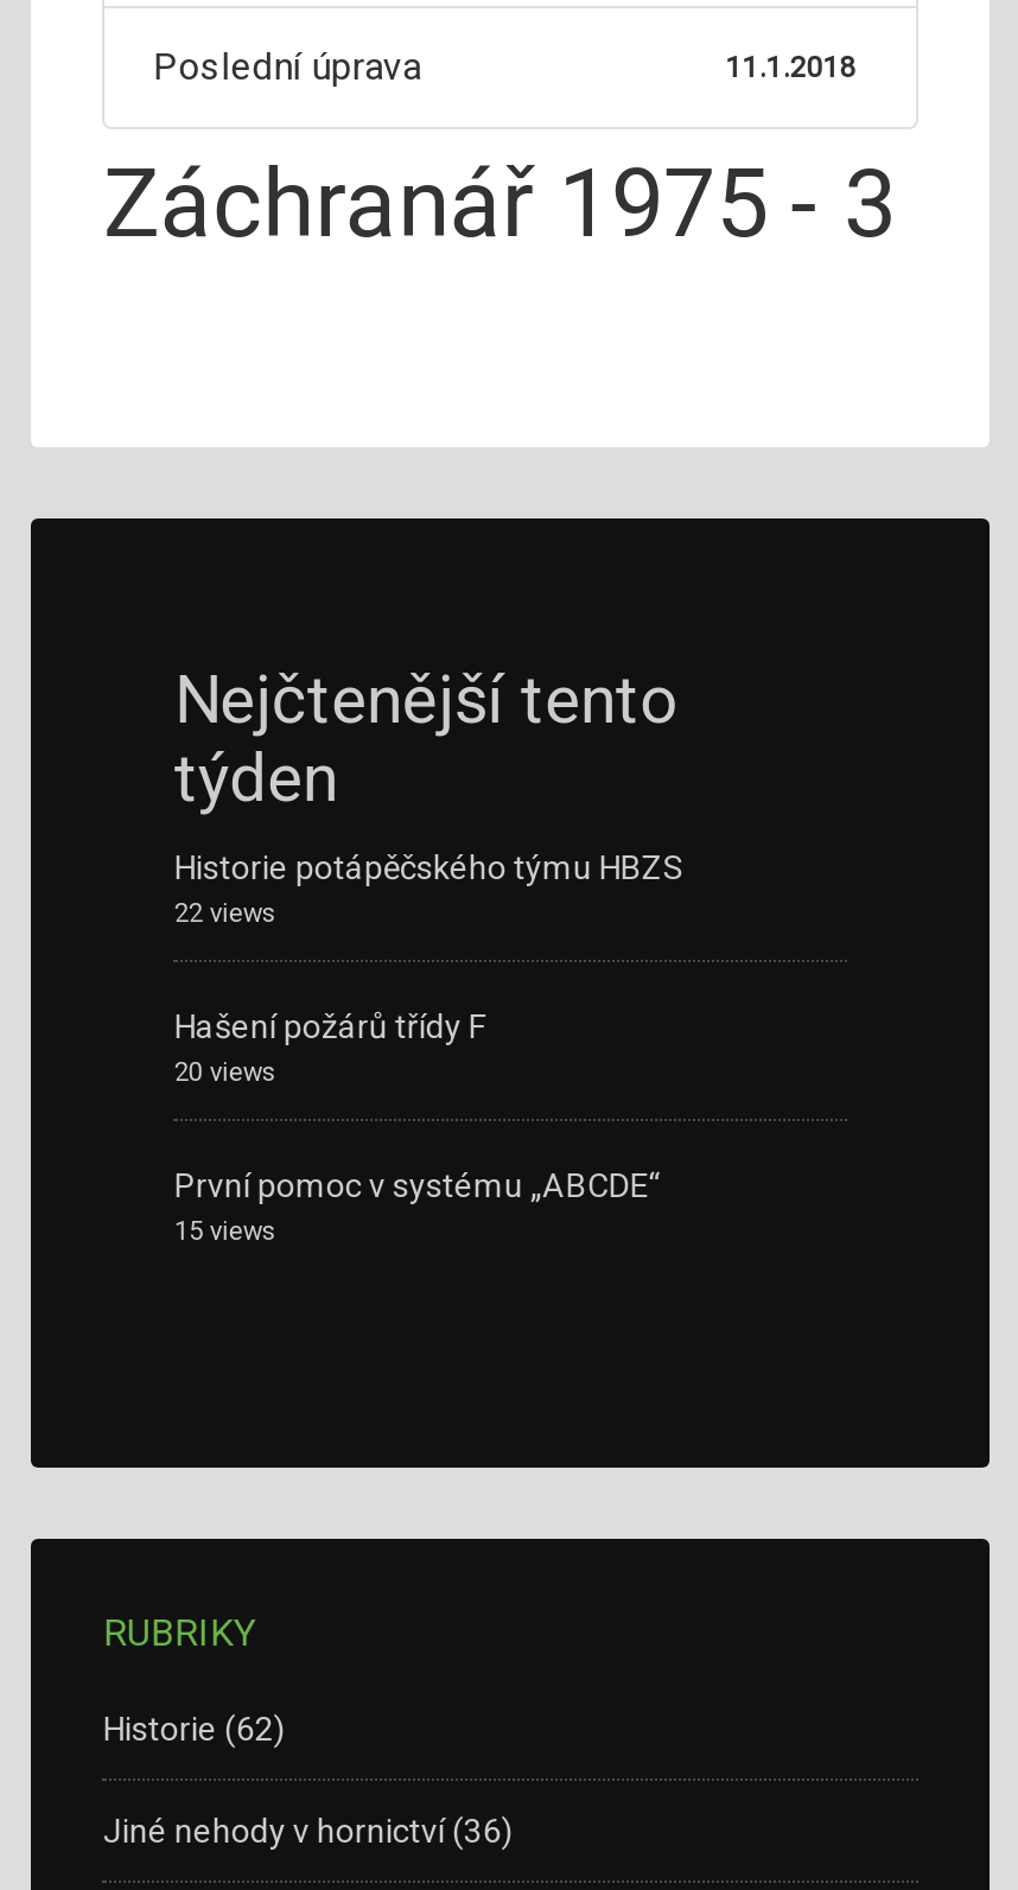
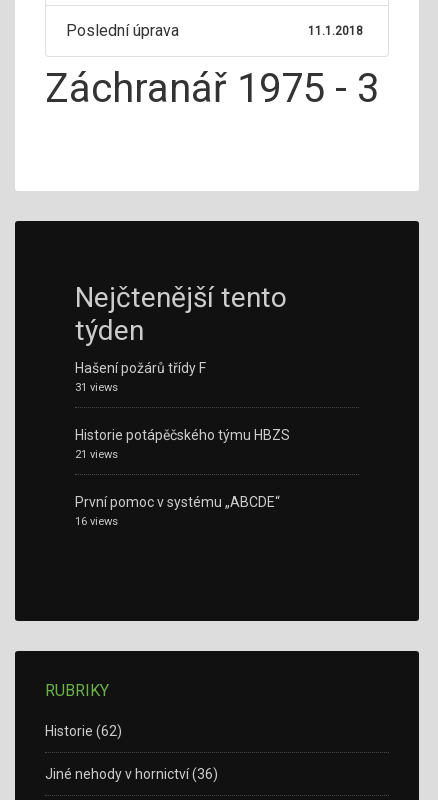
moved down: Historie potápěčského týmu HBZS

- 22 views

moved up: Hašení požárů třídy F

- 20 views
+ 31 views
+ 21 views

- 15 views
+ 16 views
